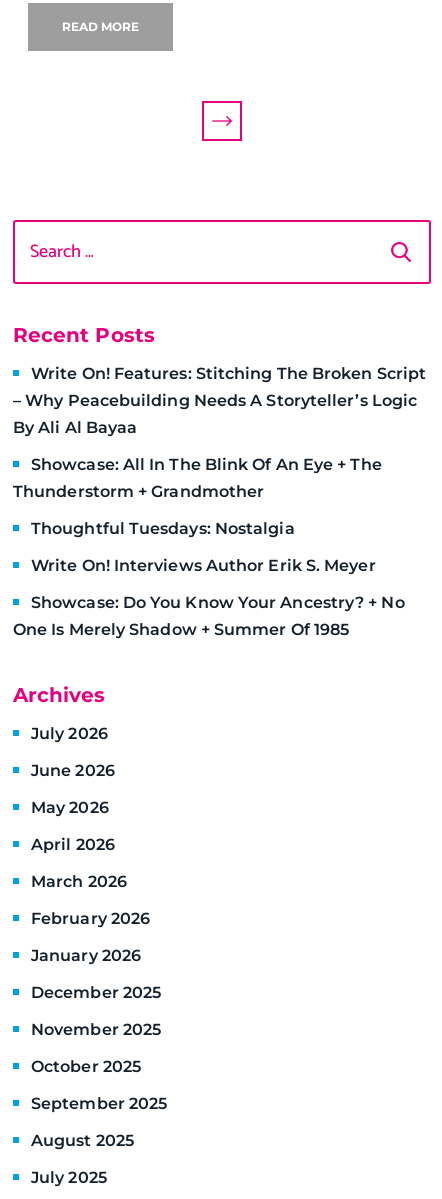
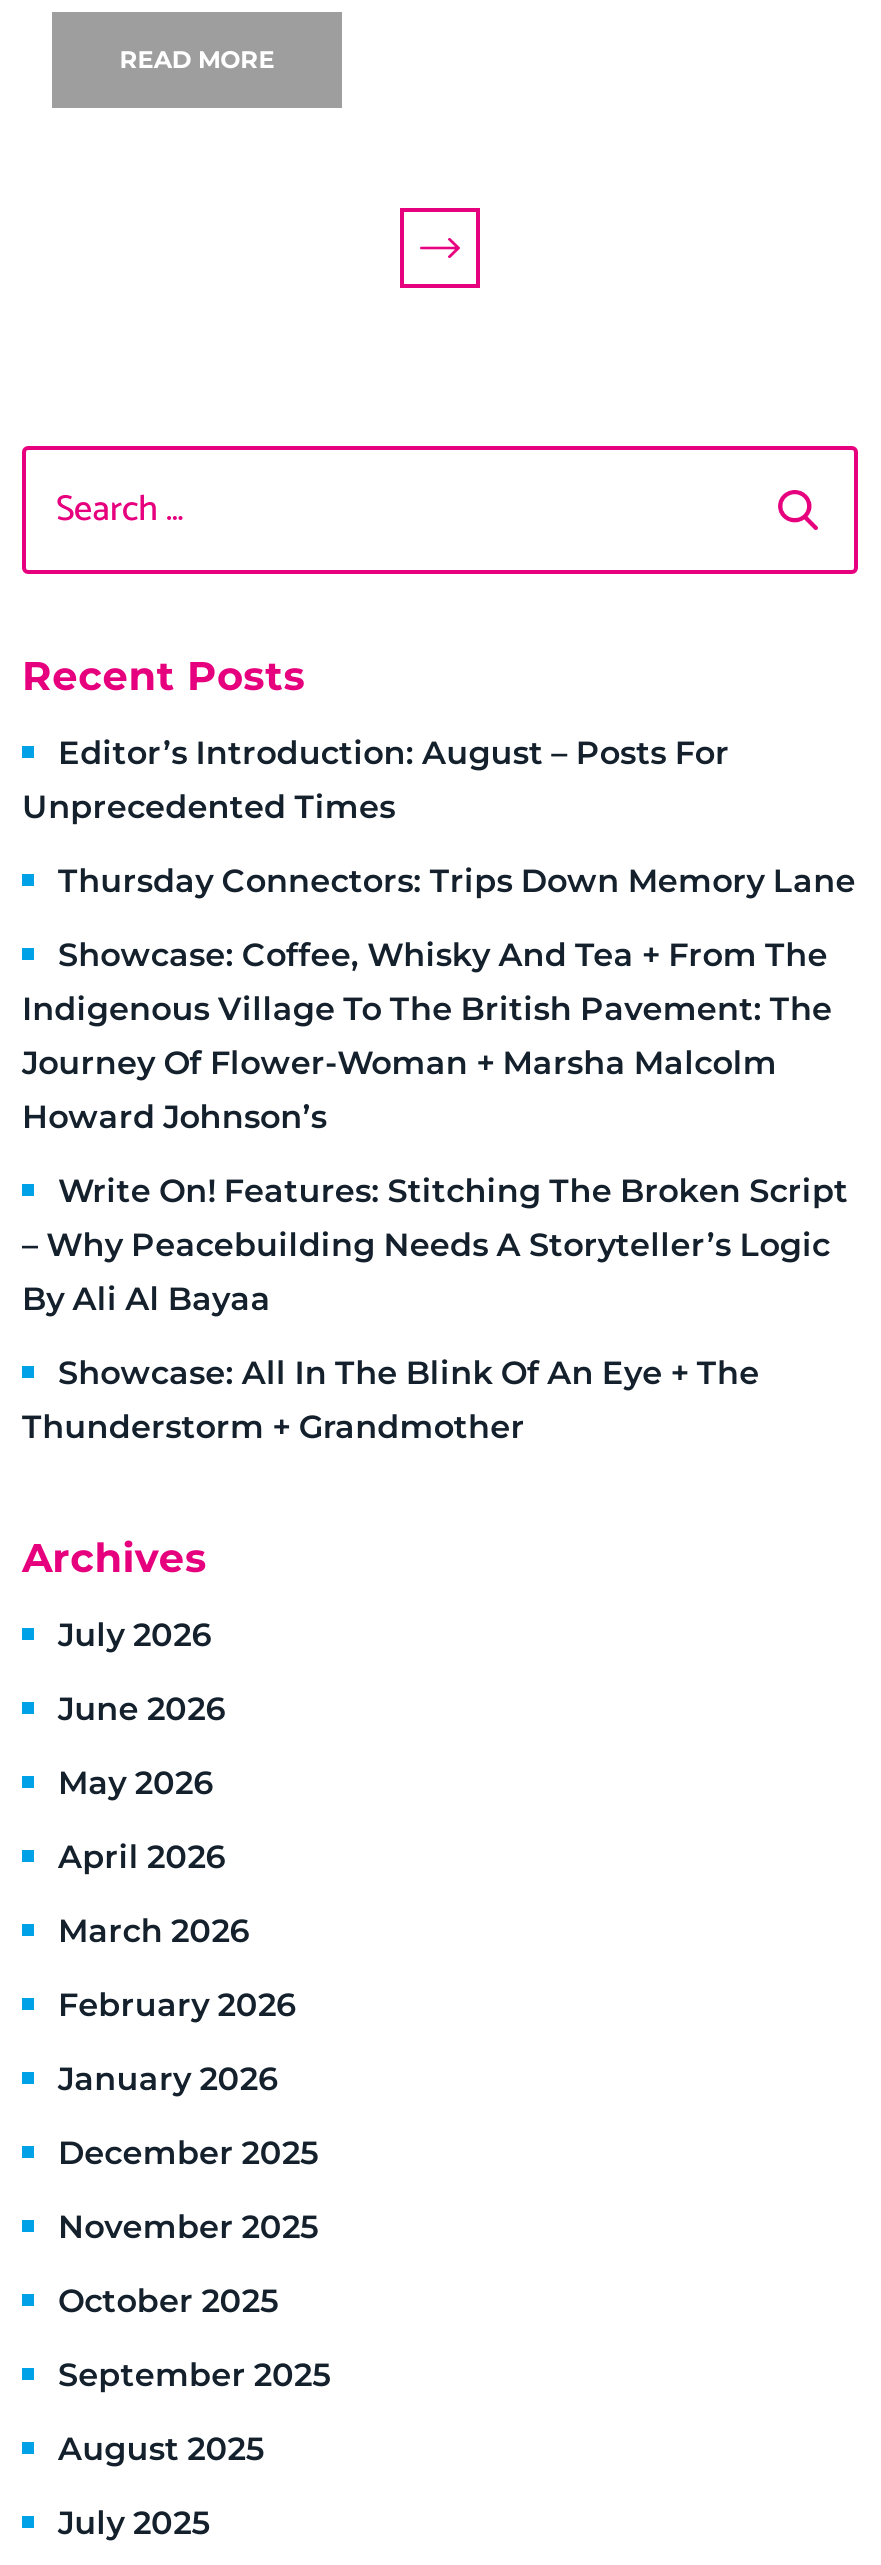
+ Editor’s Introduction: August – Posts For
+ Unprecedented Times
+ Thursday Connectors: Trips Down Memory Lane
+ Showcase: Coffee, Whisky And Tea + From The
+ Indigenous Village To The British Pavement: The
+ Journey Of Flower-Woman + Marsha Malcolm
+ Howard Johnson’s

moved down: Write On! Features: Stitching The Broken Script | – Why Peacebuilding Needs A Storyteller’s Logic | By Ali Al Bayaa | Showcase: All In The Blink Of An Eye + The | Thunderstorm + Grandmother

- Thoughtful Tuesdays: Nostalgia
- Write On! Interviews Author Erik S. Meyer
- Showcase: Do You Know Your Ancestry? + No
- One Is Merely Shadow + Summer Of 1985
